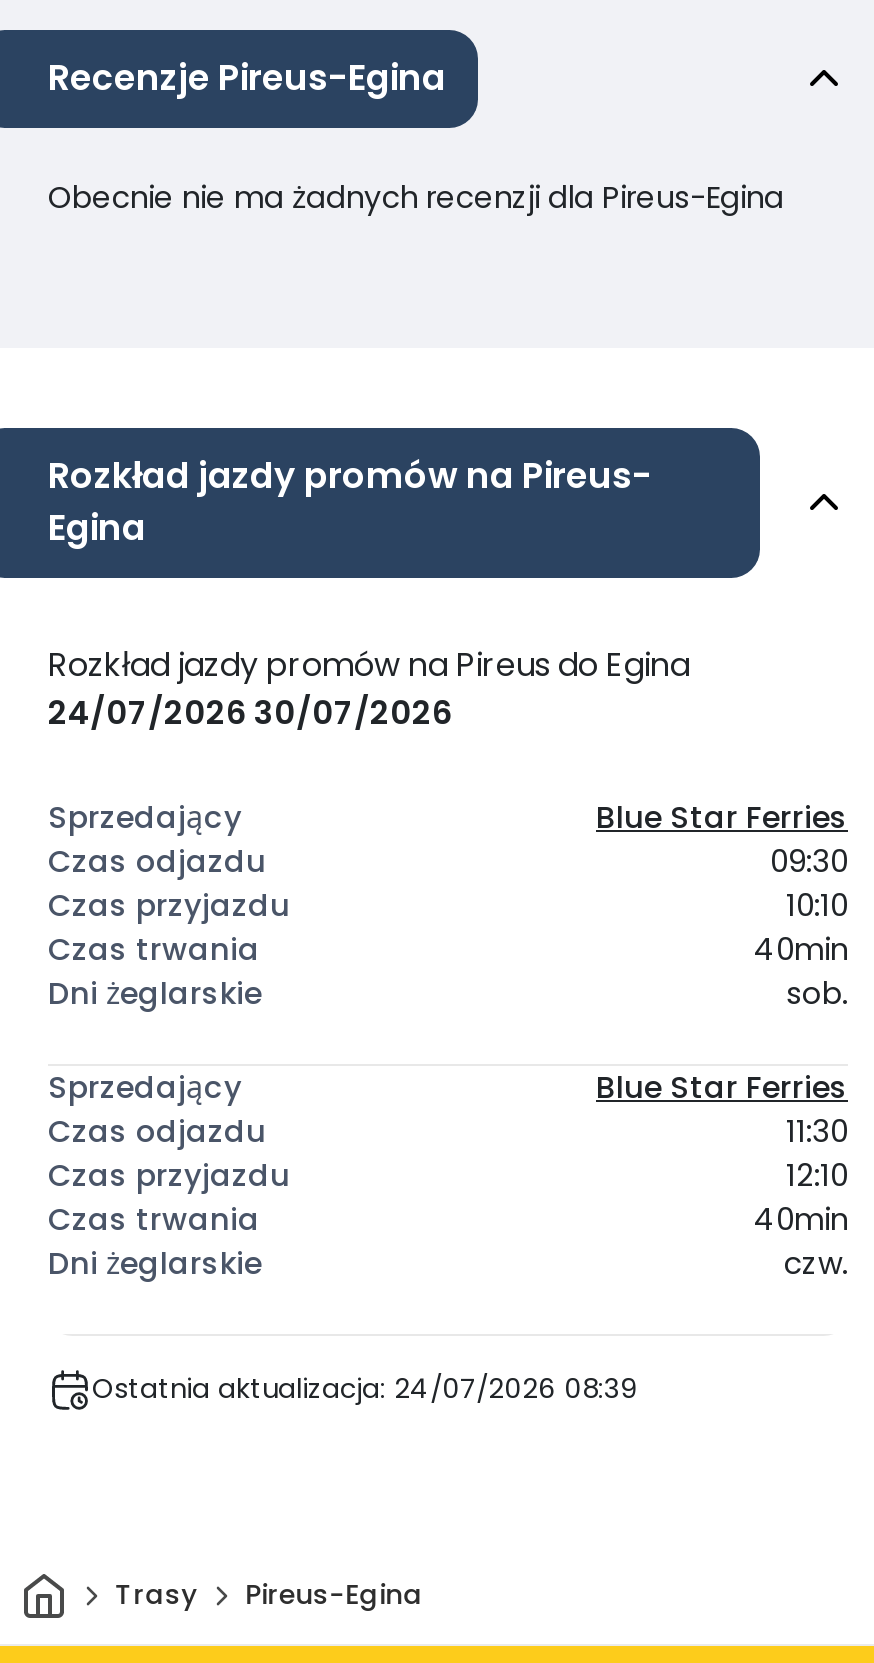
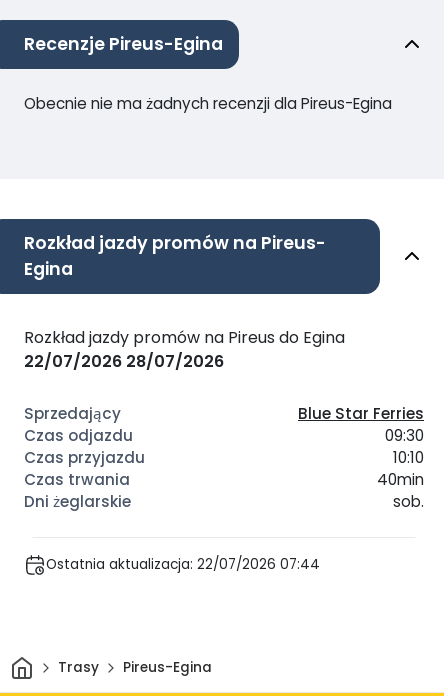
- 24/07/2026 30/07/2026
+ 22/07/2026 28/07/2026

- Blue Star Ferries
- 11:30
- 12:10
- 40min
- czw.
- Ostatnia aktualizacja: 24/07/2026 08:39
+ Ostatnia aktualizacja: 22/07/2026 07:44
